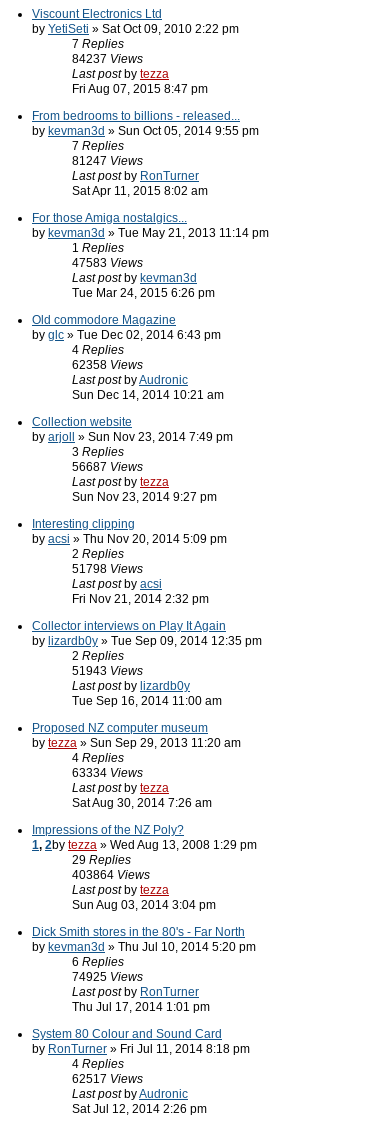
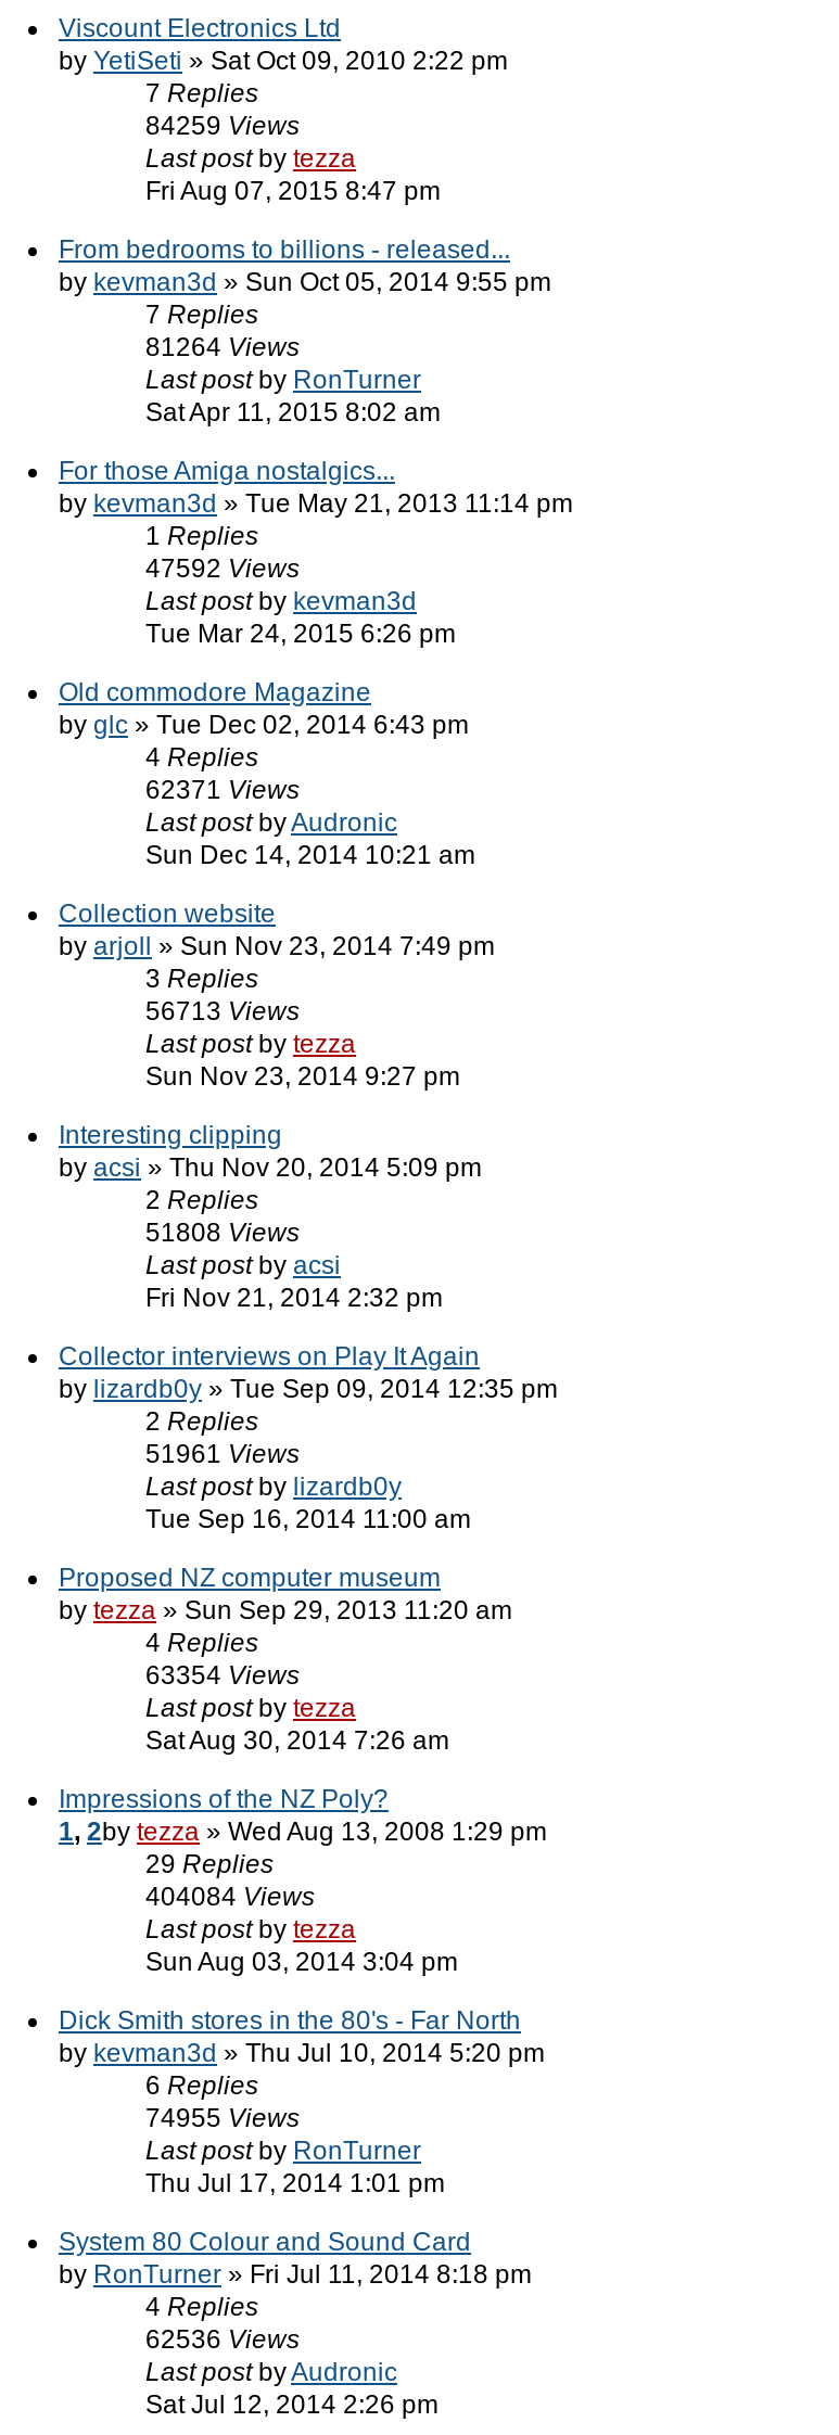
- 84237 Views
+ 84259 Views

- 81247 Views
+ 81264 Views

- 47583 Views
+ 47592 Views

- 62358 Views
+ 62371 Views

- 56687 Views
+ 56713 Views

- 51798 Views
+ 51808 Views

- 51943 Views
+ 51961 Views

- 63334 Views
+ 63354 Views

- 403864 Views
+ 404084 Views

- 74925 Views
+ 74955 Views

- 62517 Views
+ 62536 Views
